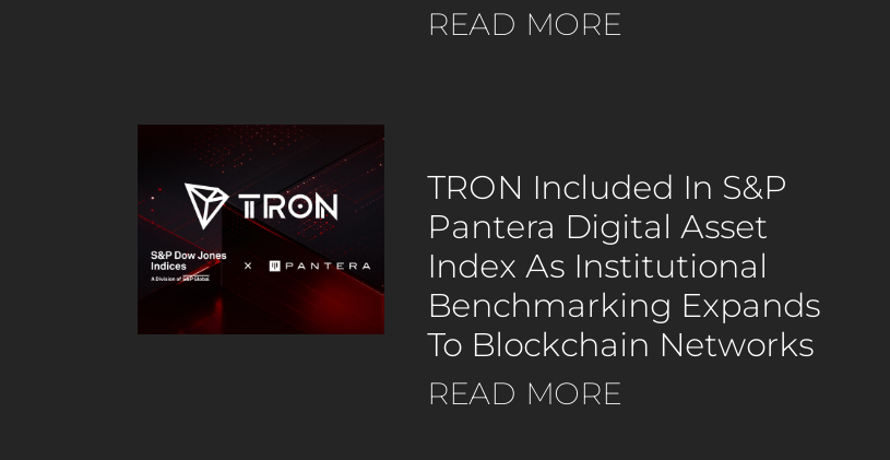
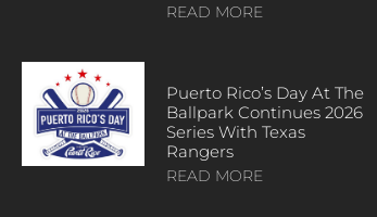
- [image]
- TRON Included In S&P
- Pantera Digital Asset
- Index As Institutional
- Benchmarking Expands
- To Blockchain Networks
+ [image]
+ Puerto Rico’s Day At The
+ Ballpark Continues 2026
+ Series With Texas
+ Rangers
